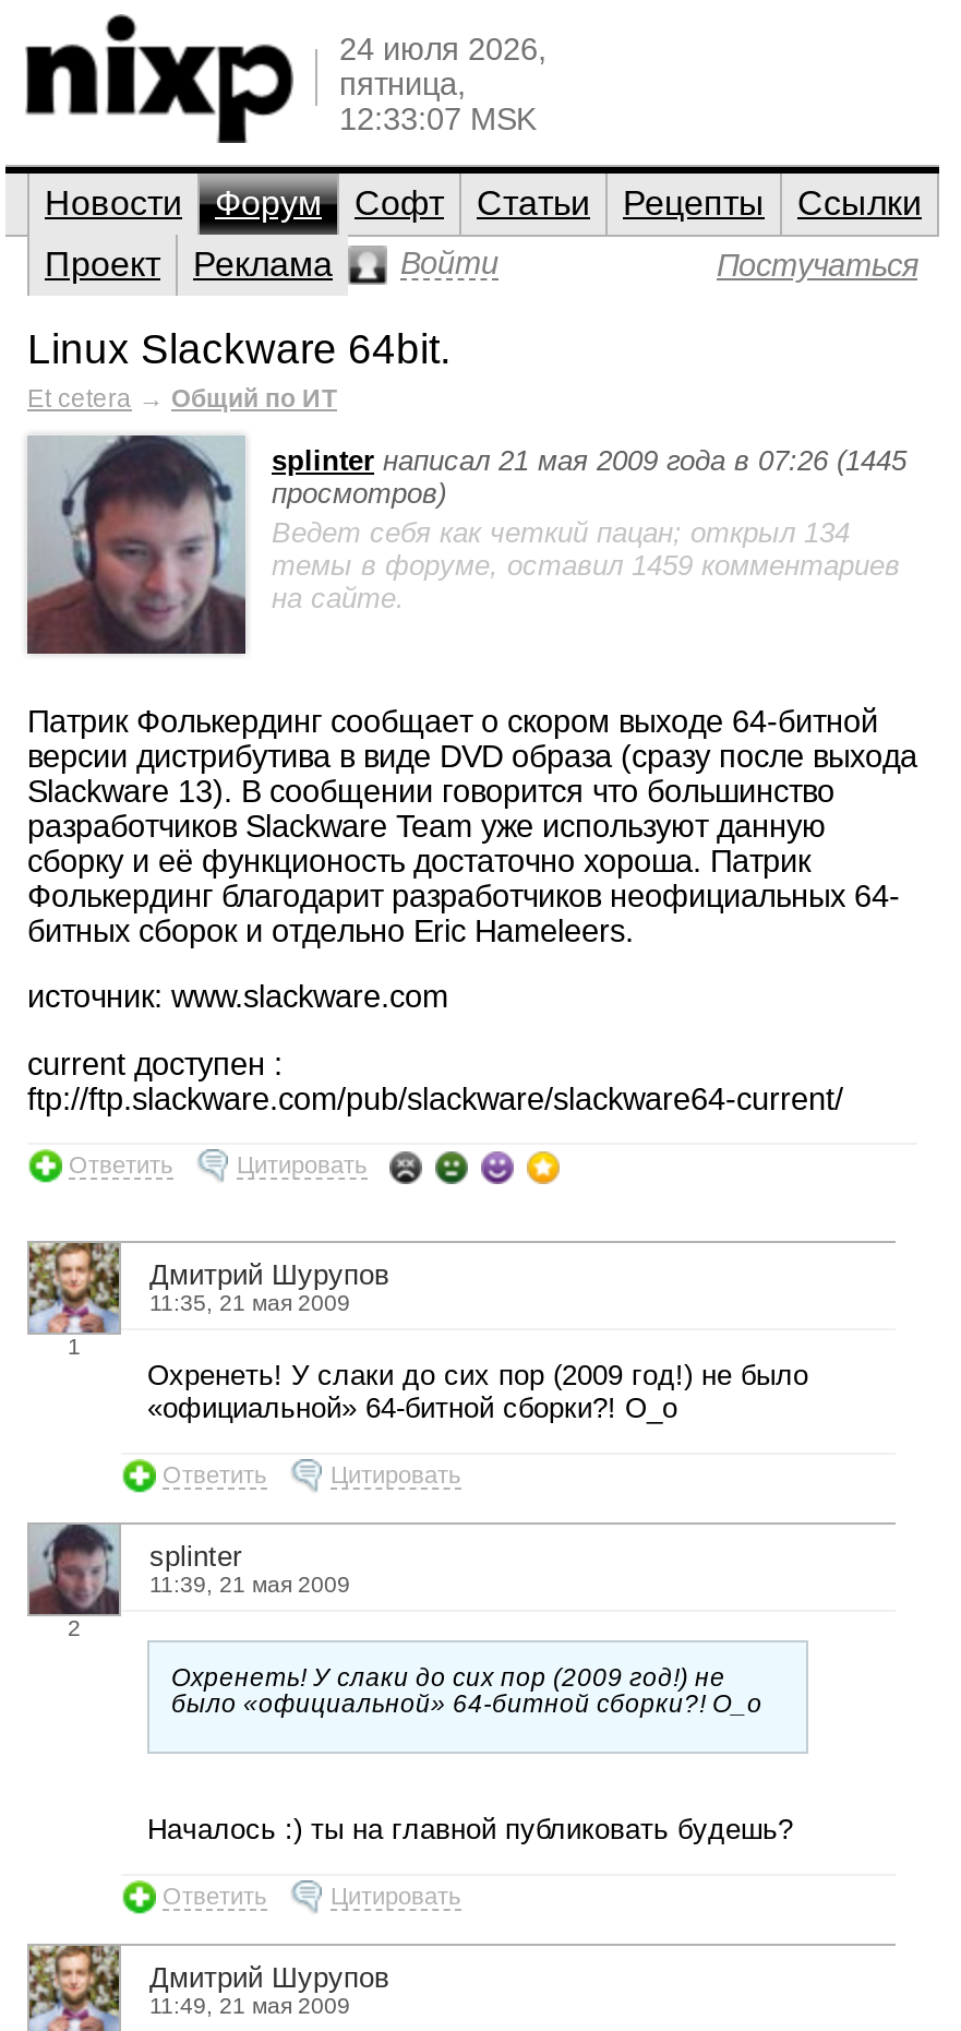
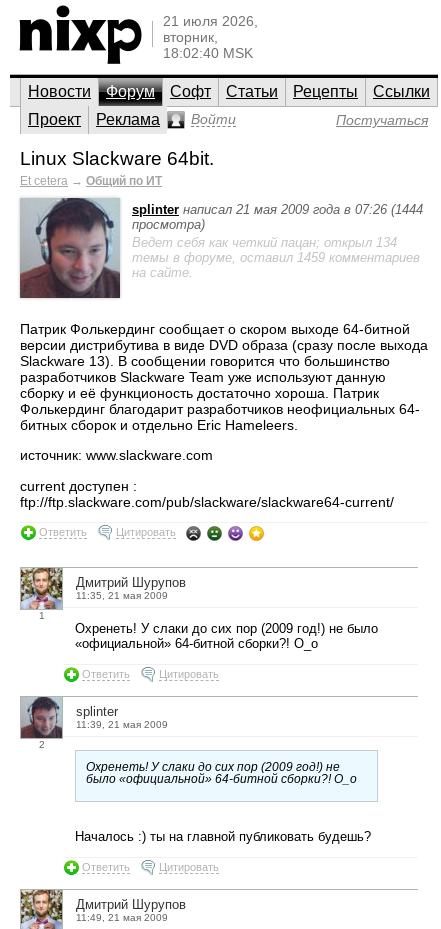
- 24 июля 2026,
- пятница,
- 12:33:07 MSK
+ 21 июля 2026,
+ вторник,
+ 18:02:40 MSK

- splinter написал 21 мая 2009 года в 07:26 (1445
- просмотров)
+ splinter написал 21 мая 2009 года в 07:26 (1444
+ просмотра)
